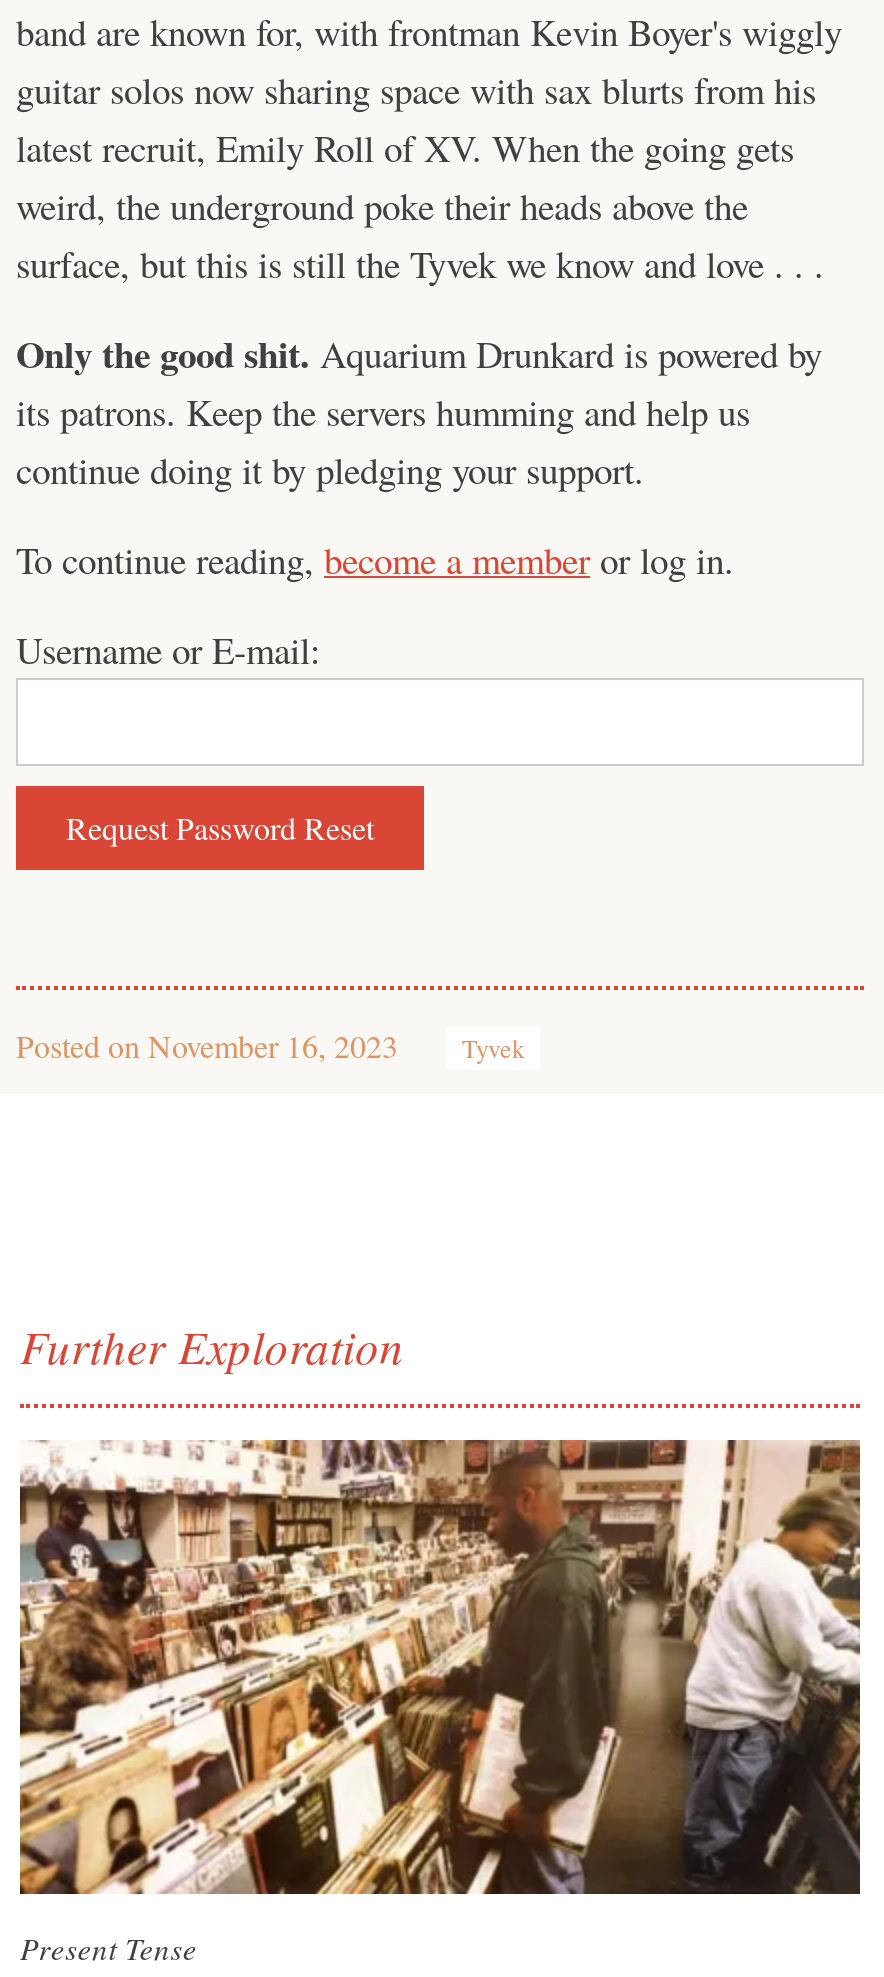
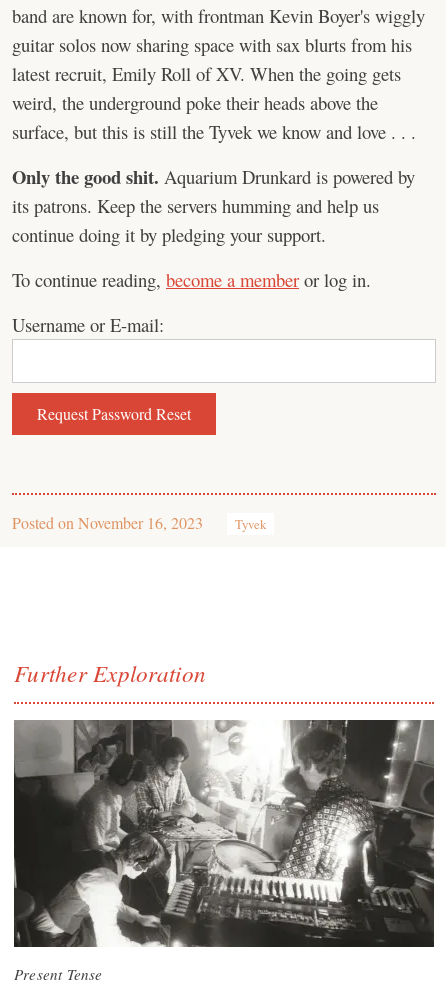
- [image]
+ [image]
